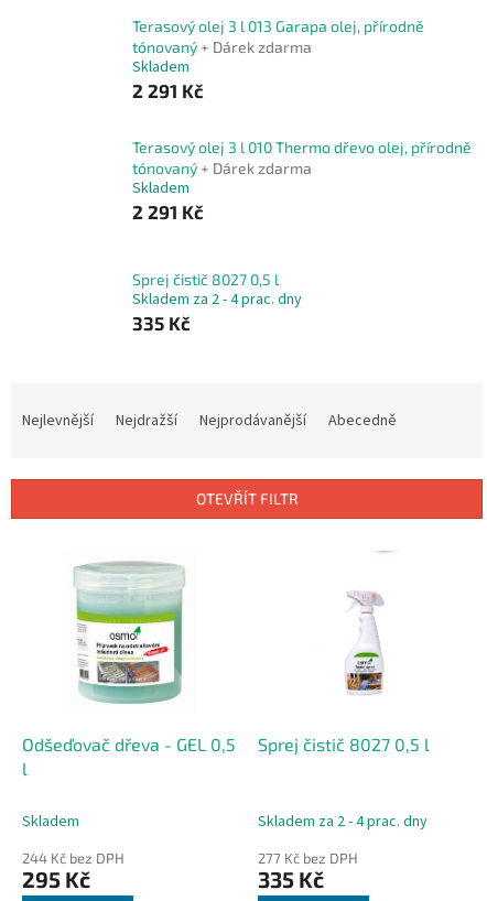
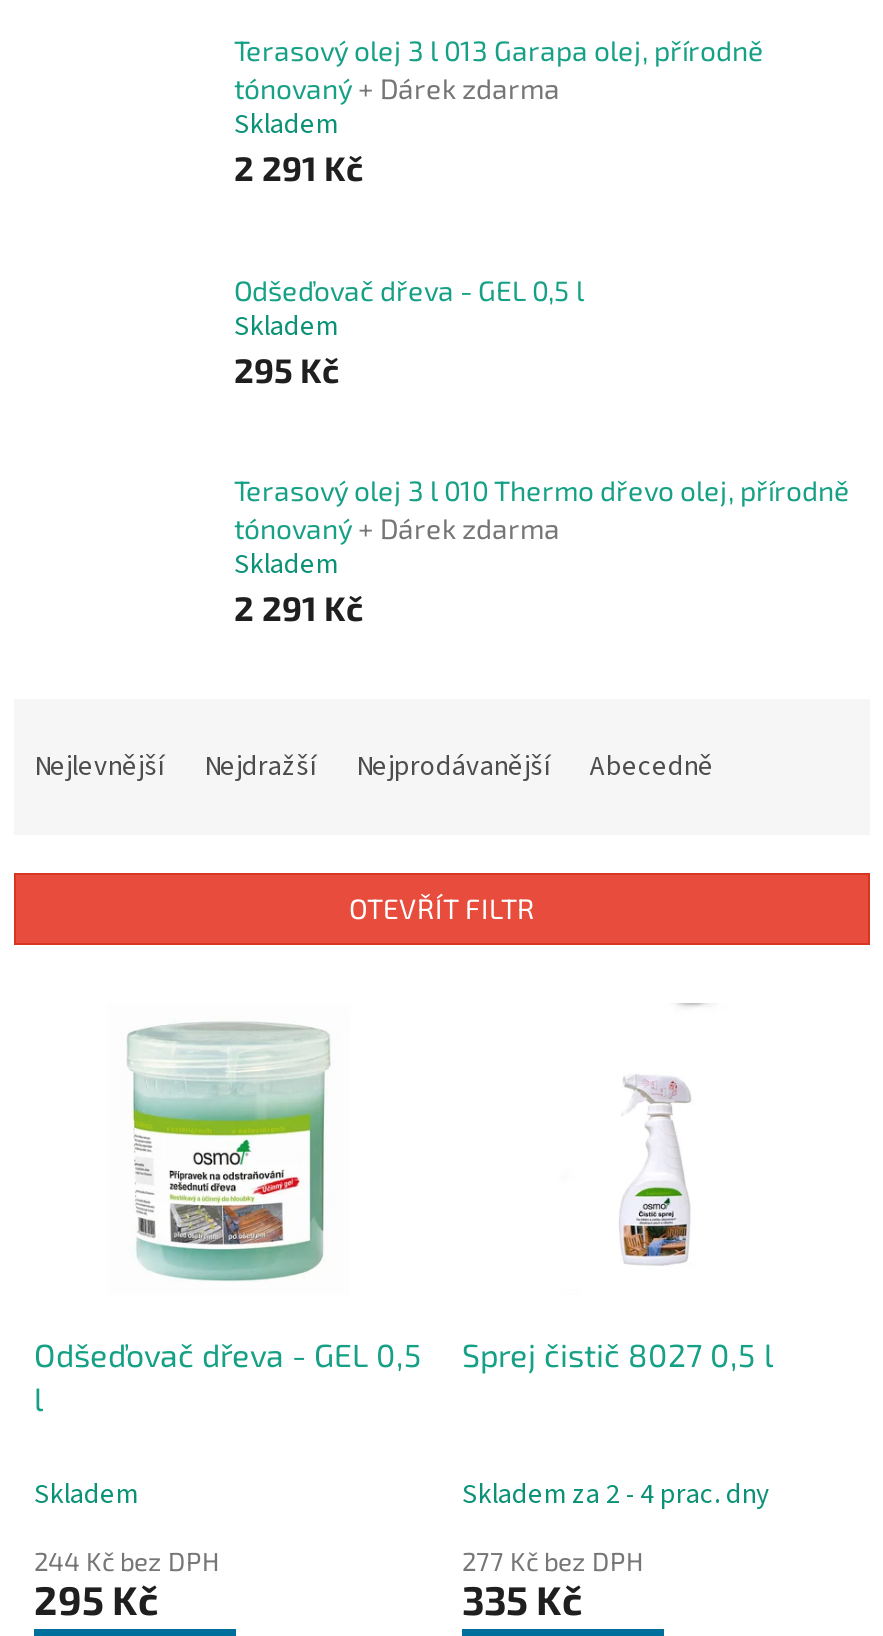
+ Odšeďovač dřeva - GEL 0,5 l
+ Skladem
+ 295 Kč

moved down: Terasový olej 3 l 010 Thermo dřevo olej, přírodně | tónovaný + Dárek zdarma | Skladem | 2 291 Kč

- Sprej čistič 8027 0,5 l
- Skladem za 2 - 4 prac. dny
- 335 Kč
